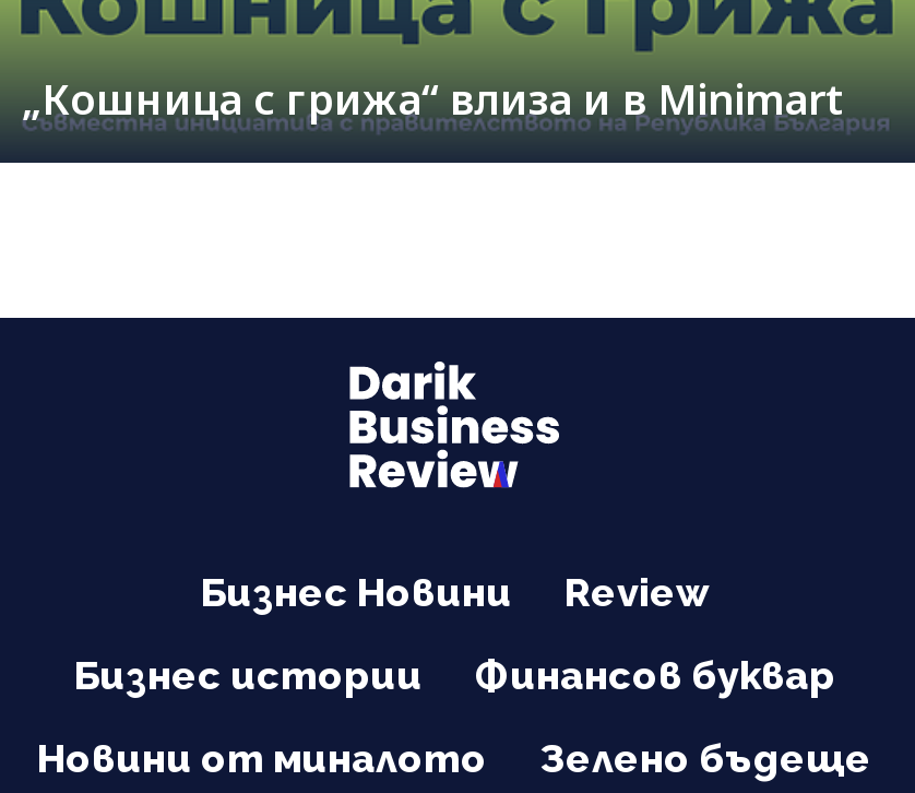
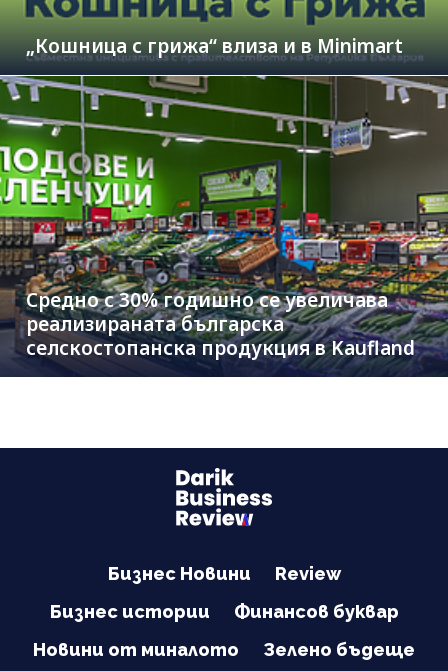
+ [image]
+ Средно с 30% годишно се увеличава
+ реализираната българска
+ селскостопанска продукция в Kaufland
